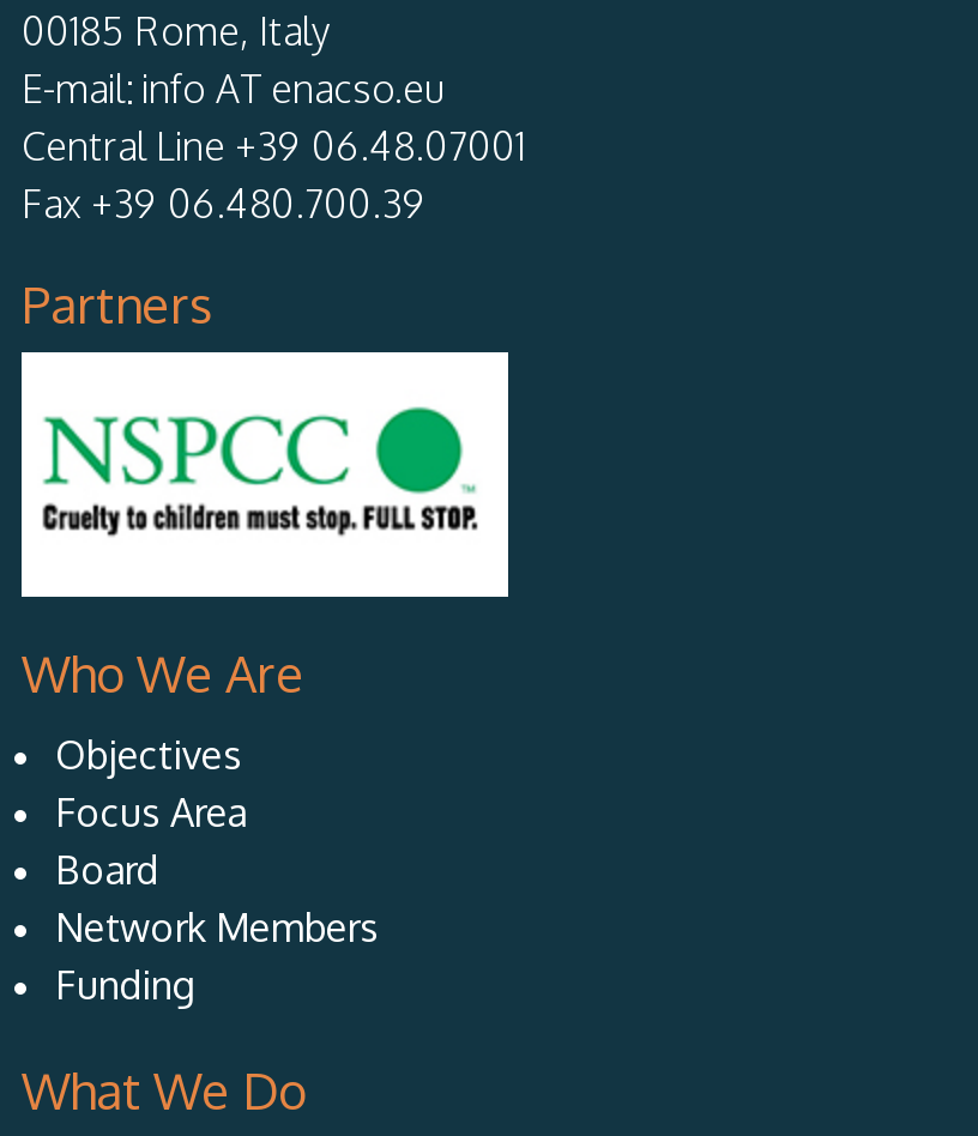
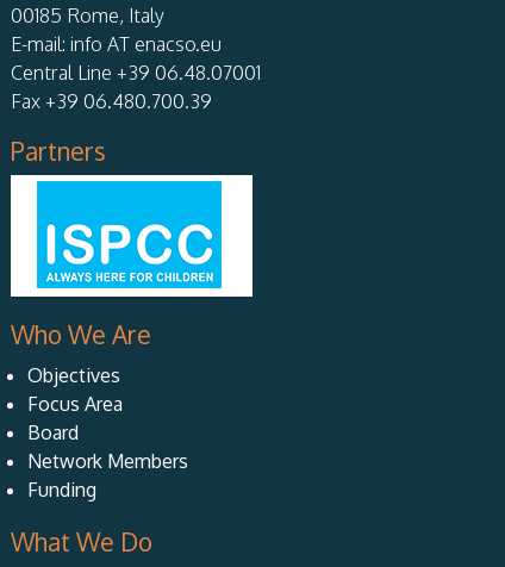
- [image]
+ [image]
